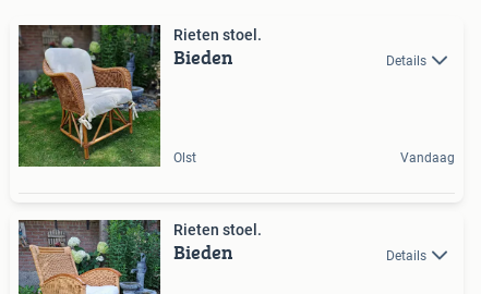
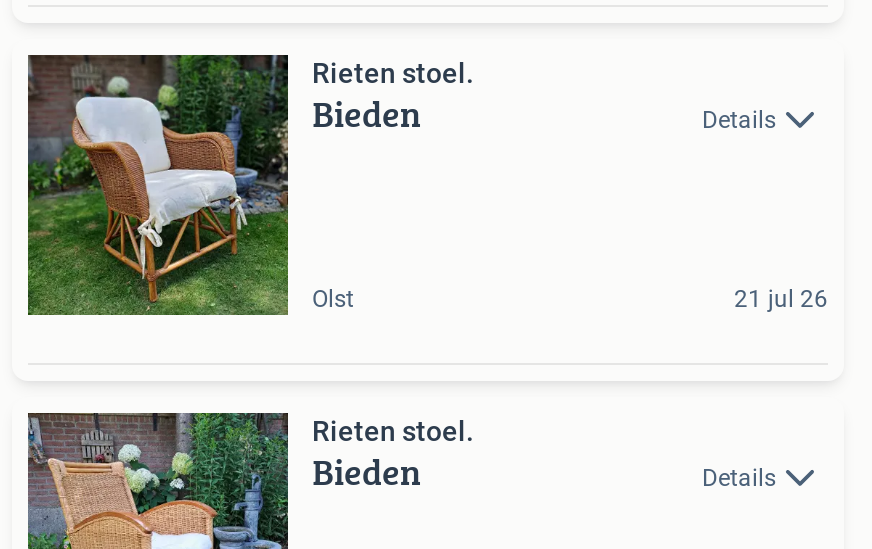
- Vandaag
+ 21 jul 26
